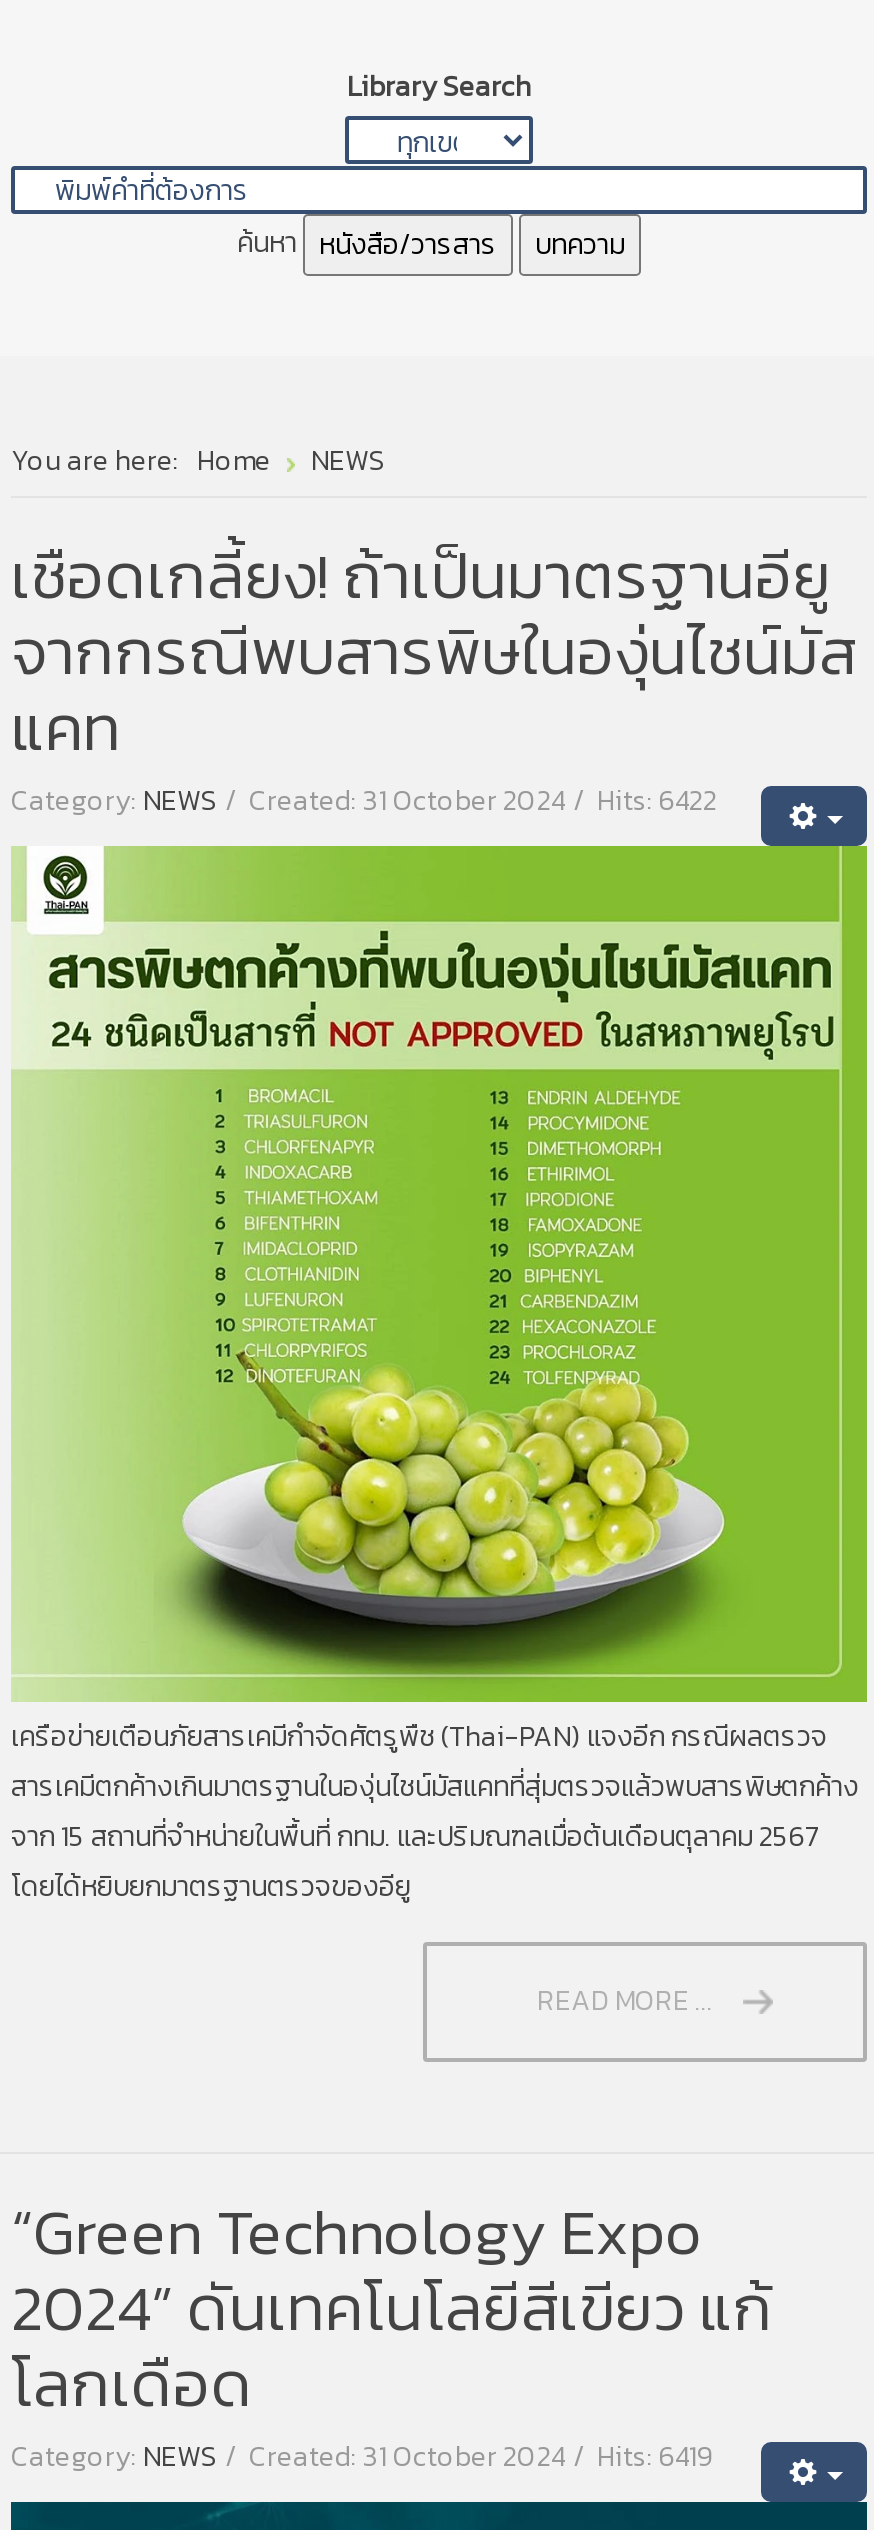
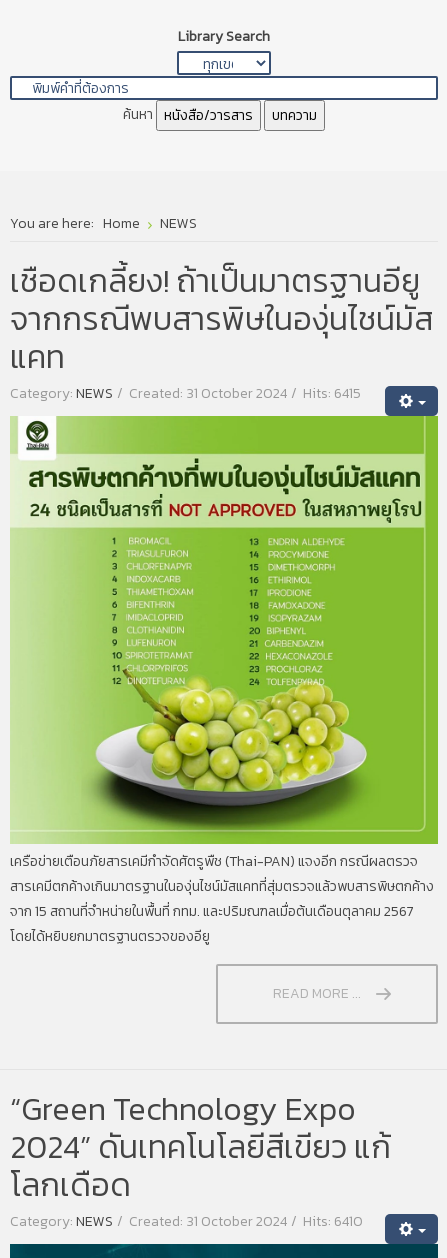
- Category: NEWS Created: 31 October 2024 Hits: 6422
+ Category: NEWS Created: 31 October 2024 Hits: 6415

- Category: NEWS Created: 31 October 2024 Hits: 6419
+ Category: NEWS Created: 31 October 2024 Hits: 6410
